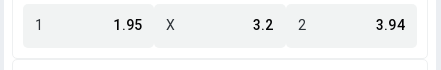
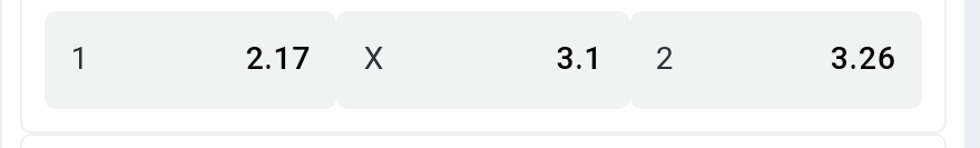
- 1.95 X
+ 2.17 X

- 3.2 2
+ 3.1 2

- 3.94
+ 3.26
